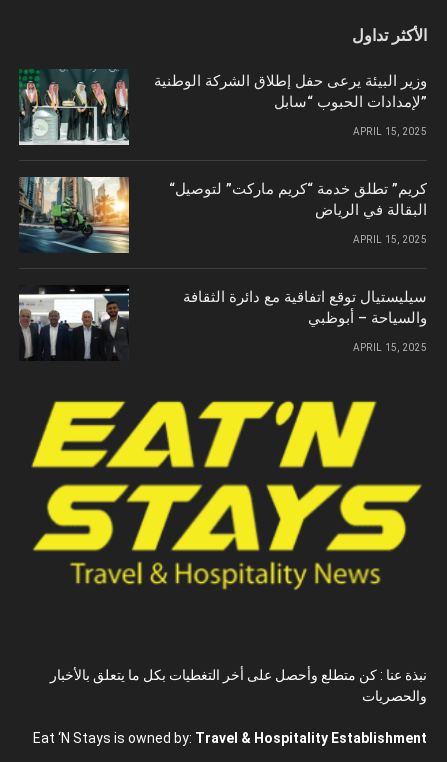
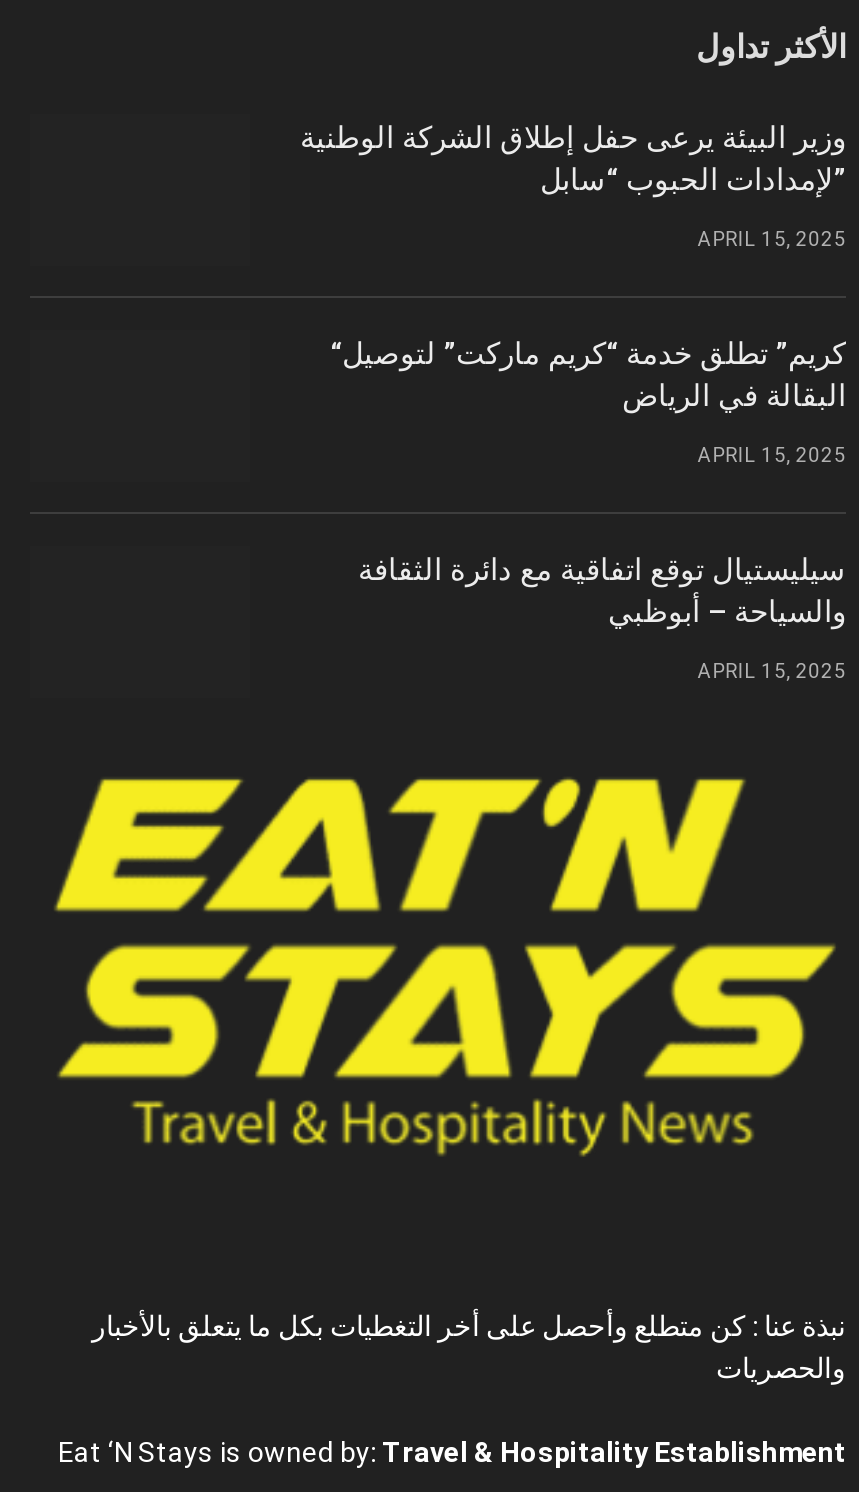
- [image]

- [image]

- [image]
